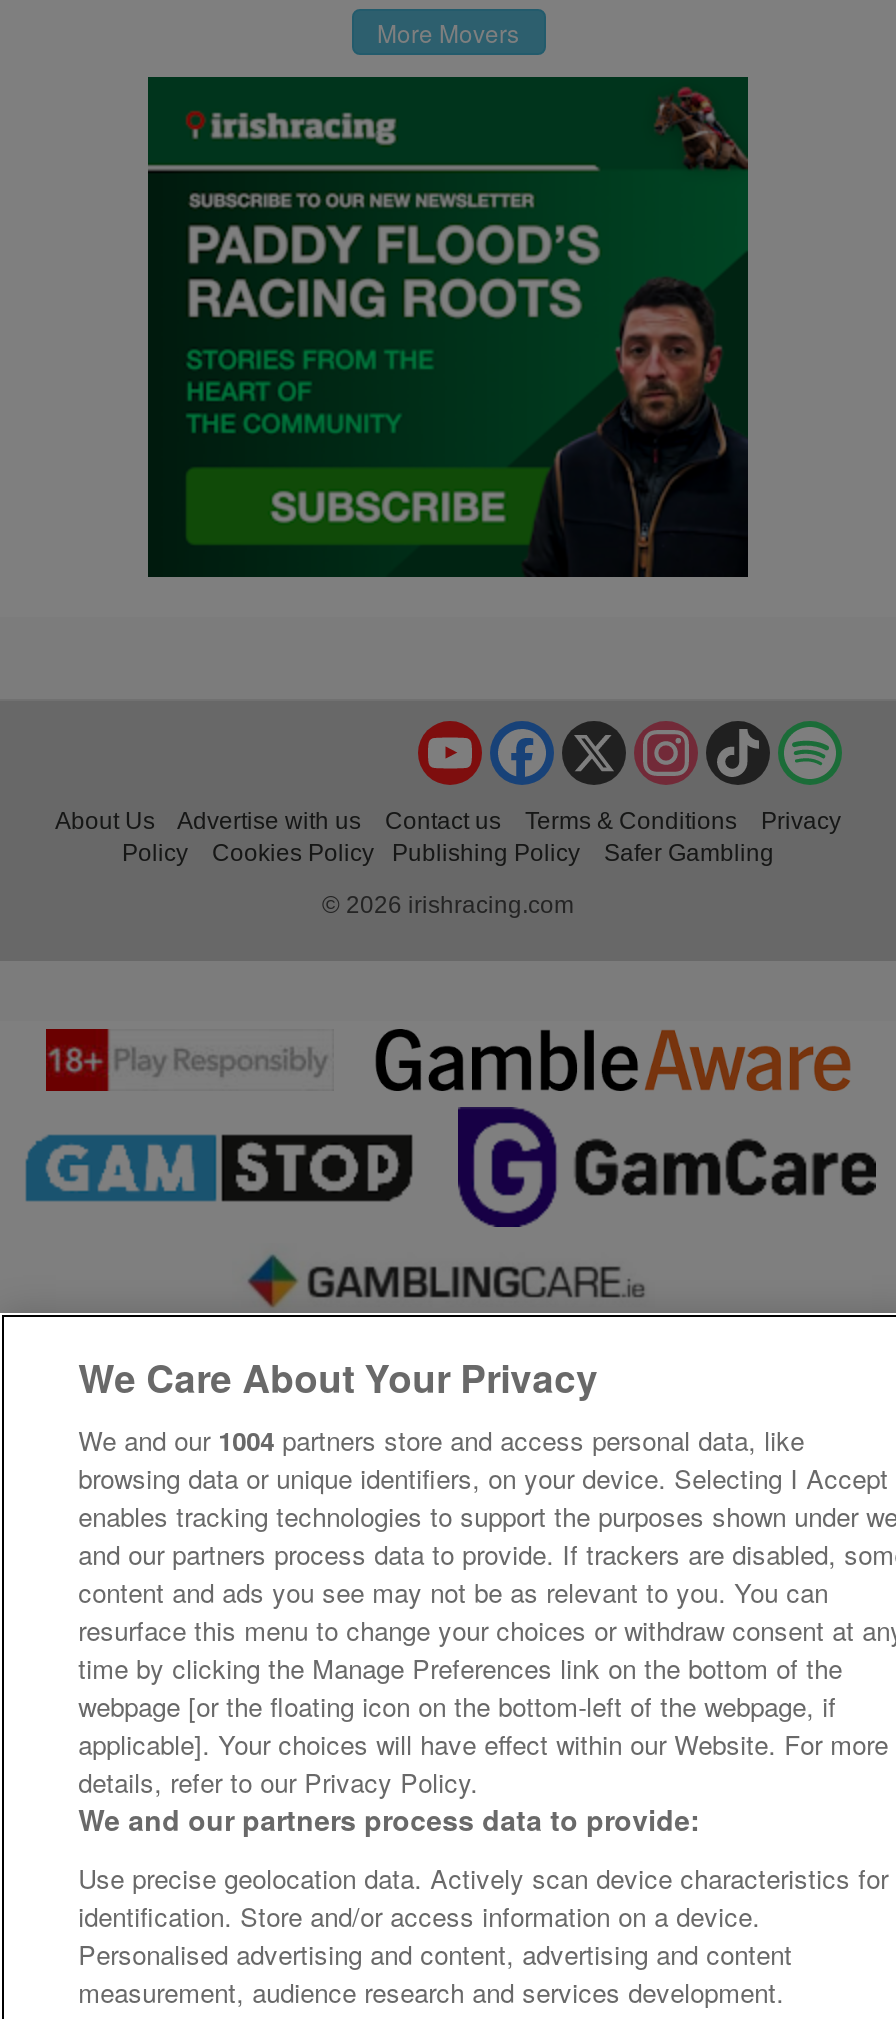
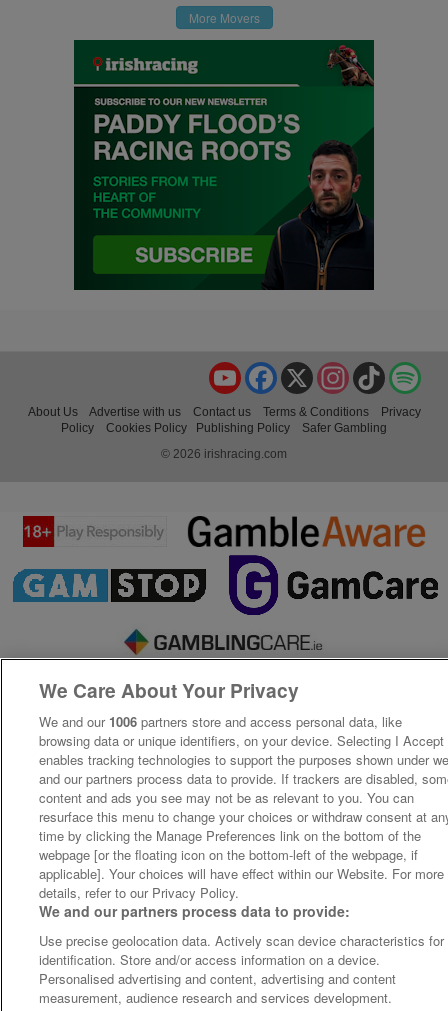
- We and our 1004 partners store and access personal data, like
+ We and our 1006 partners store and access personal data, like
